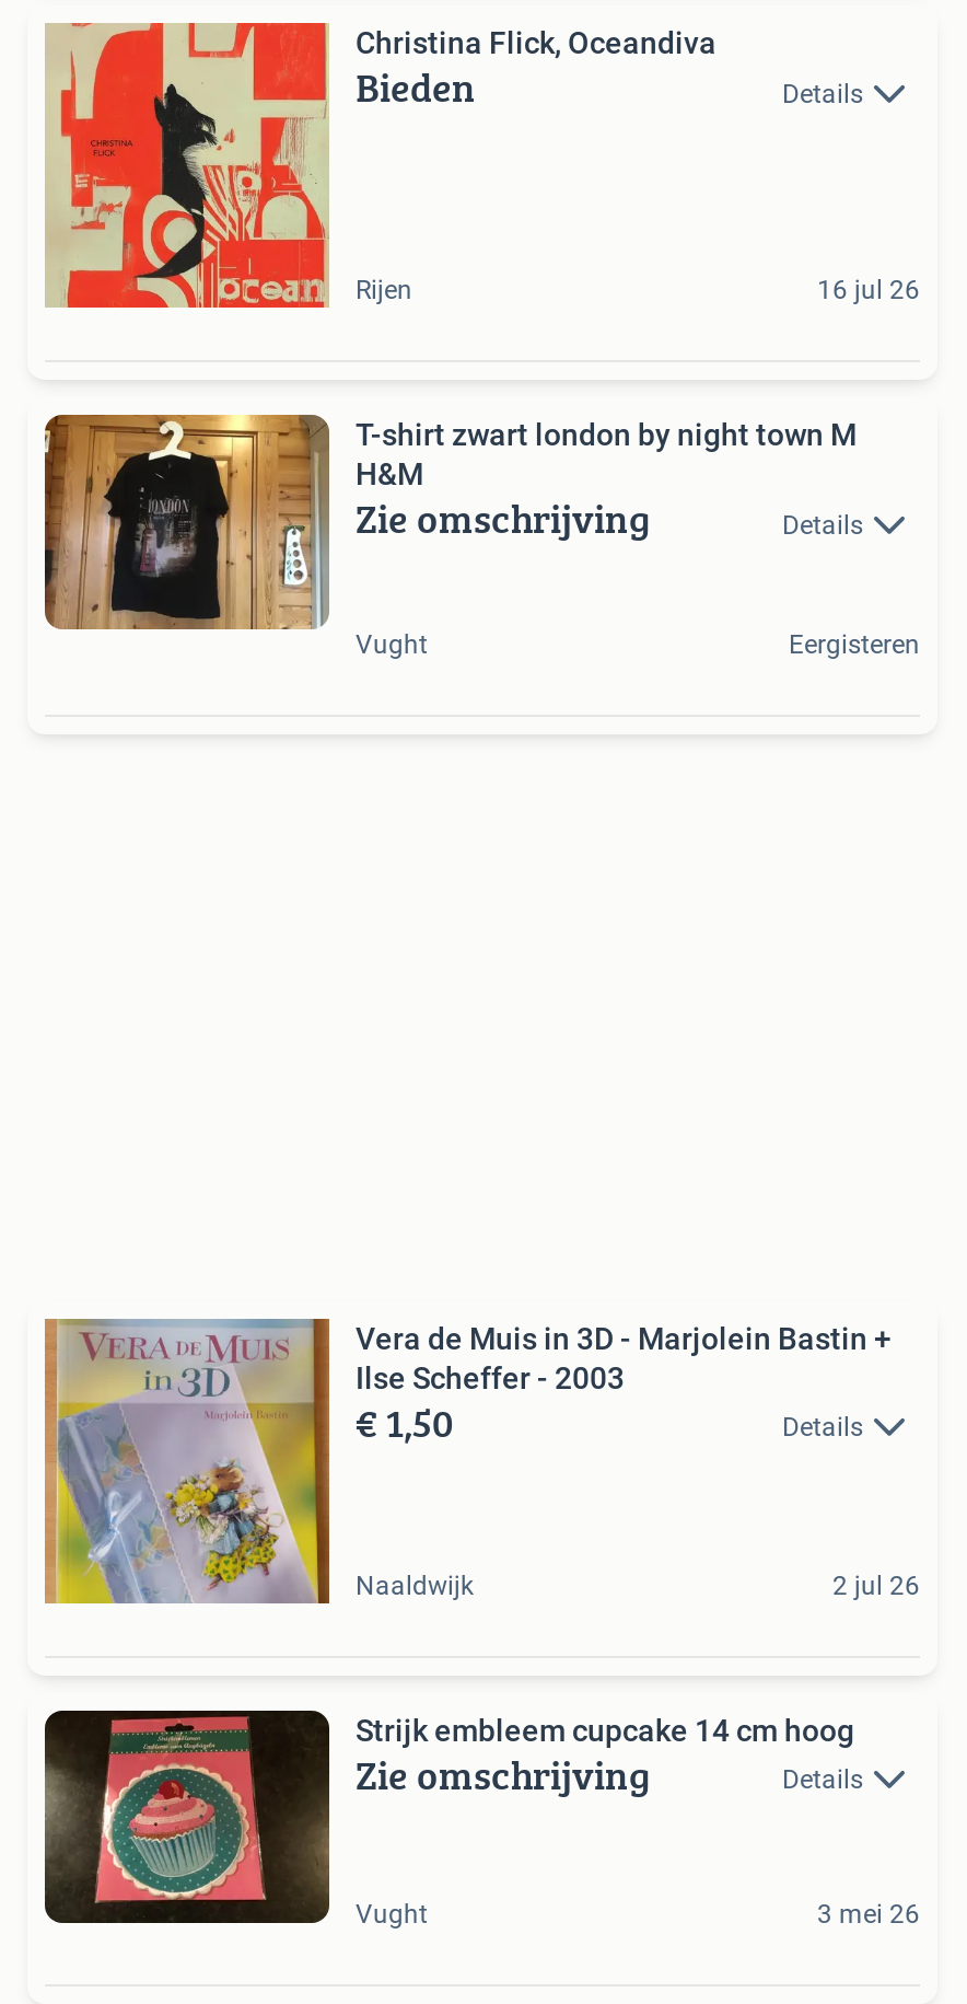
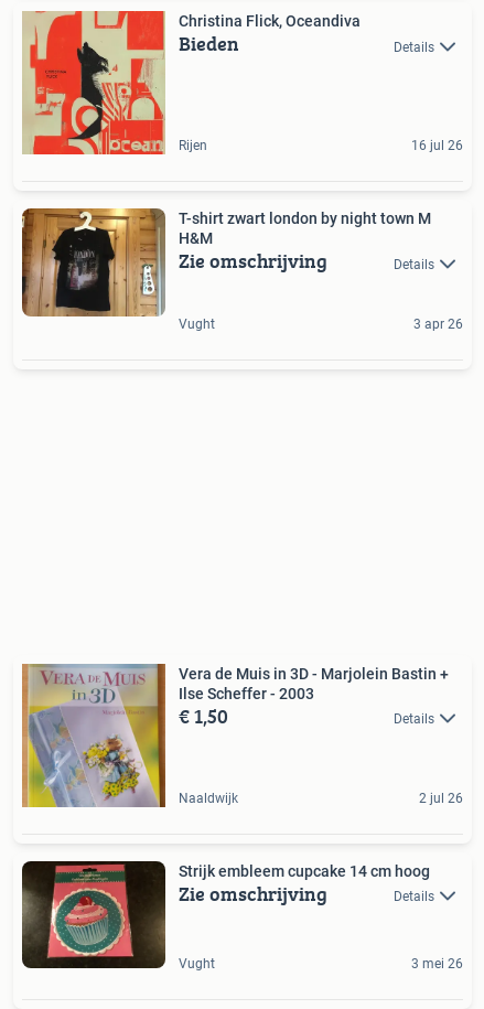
- Eergisteren
+ 3 apr 26
